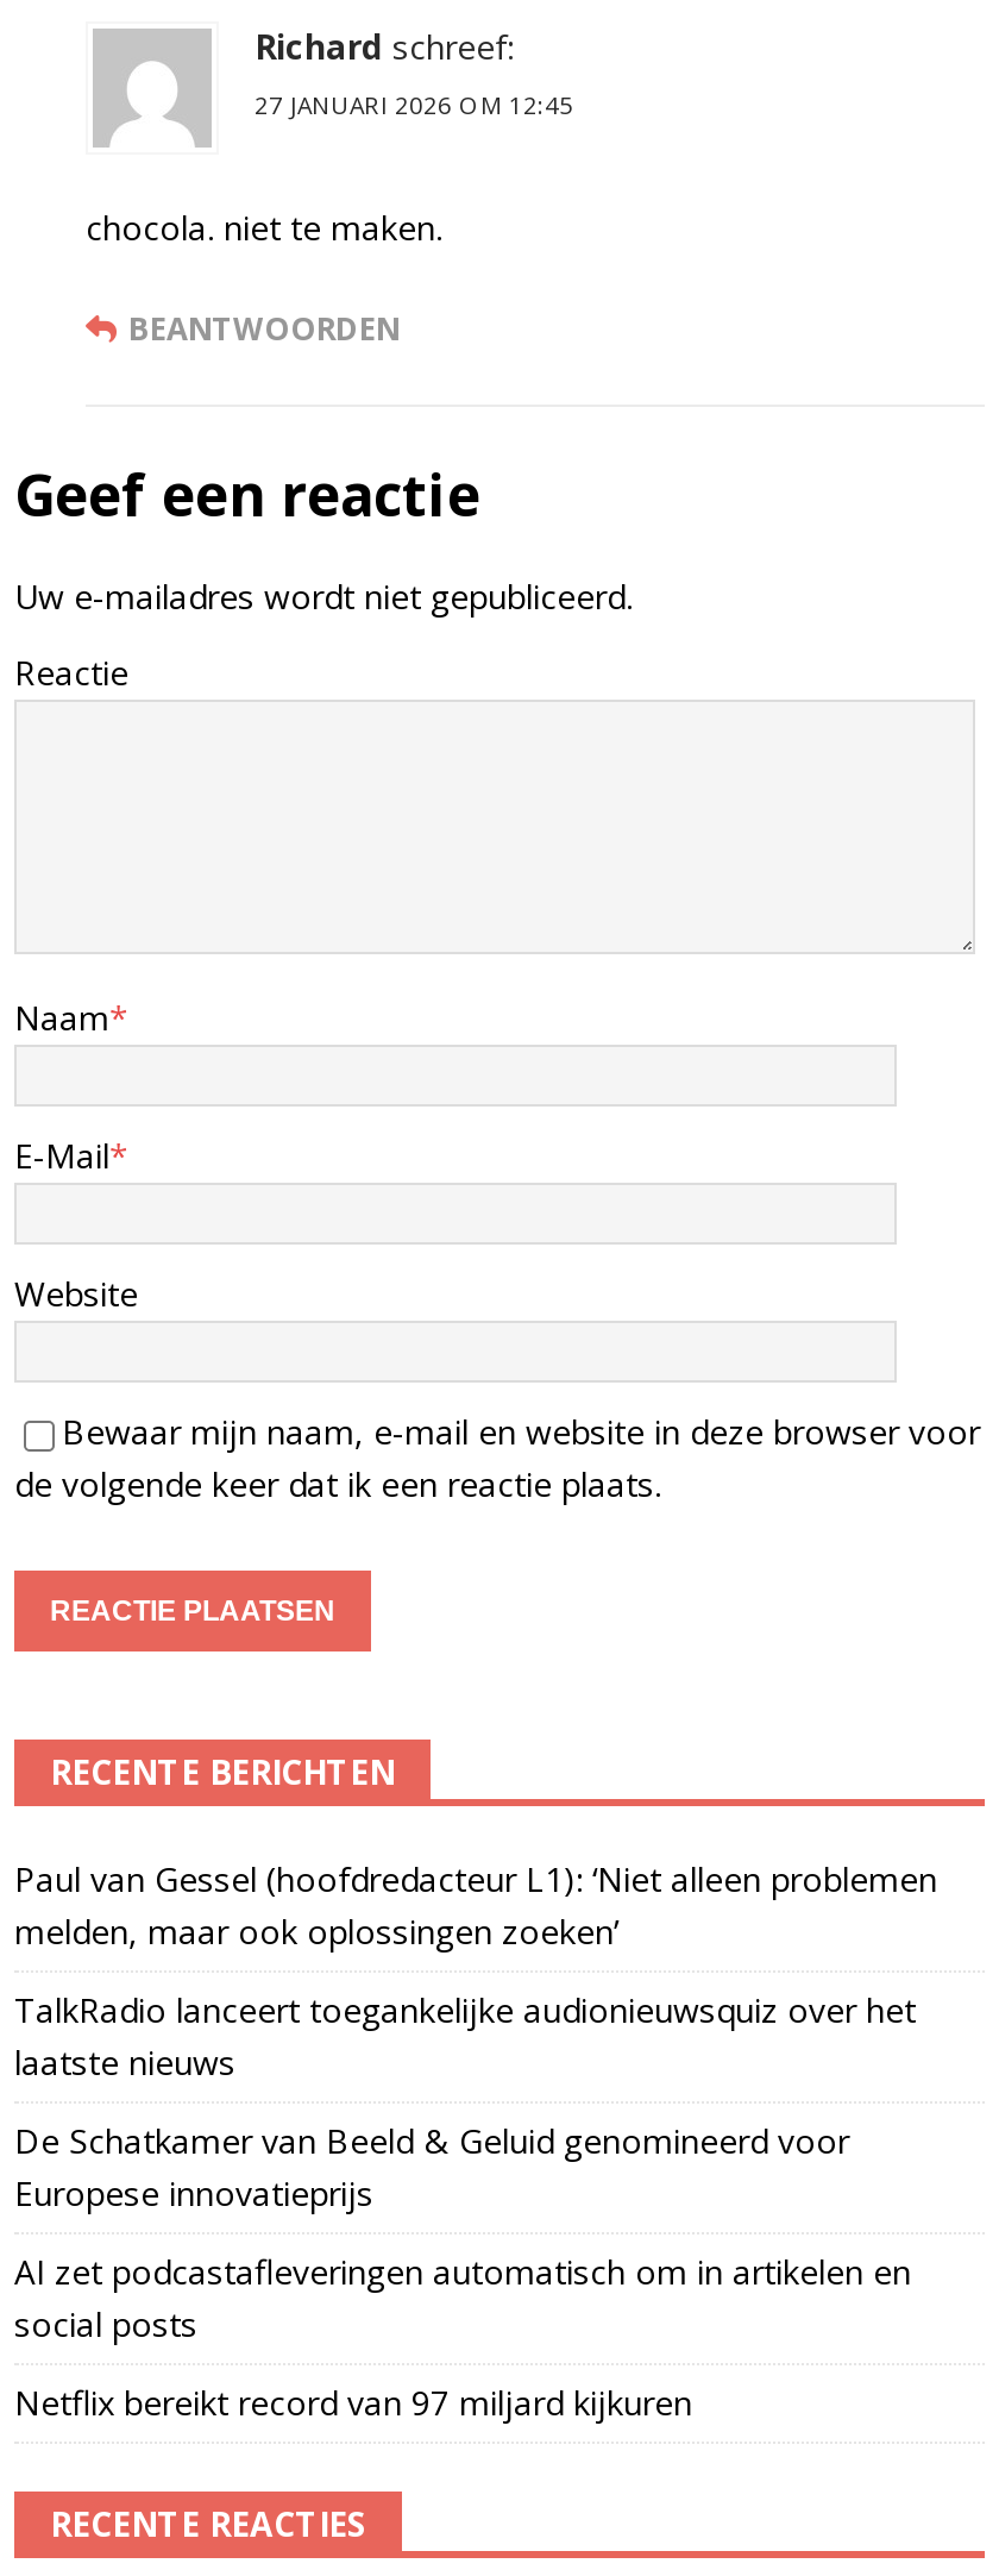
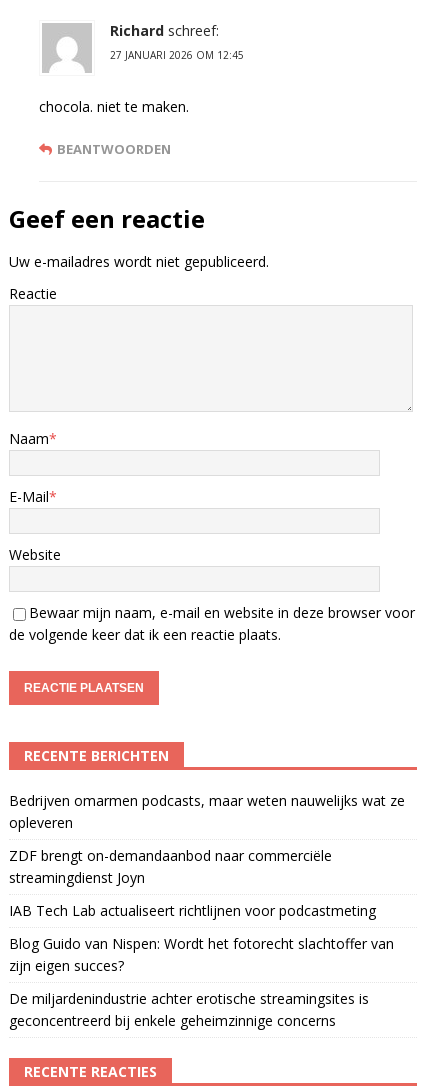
- Paul van Gessel (hoofdredacteur L1): ‘Niet alleen problemen
- melden, maar ook oplossingen zoeken’
+ Bedrijven omarmen podcasts, maar weten nauwelijks wat ze
+ opleveren

- TalkRadio lanceert toegankelijke audionieuwsquiz over het
- laatste nieuws
+ ZDF brengt on-demandaanbod naar commerciële
+ streamingdienst Joyn

- De Schatkamer van Beeld & Geluid genomineerd voor
- Europese innovatieprijs
+ IAB Tech Lab actualiseert richtlijnen voor podcastmeting

- AI zet podcastafleveringen automatisch om in artikelen en
- social posts
+ Blog Guido van Nispen: Wordt het fotorecht slachtoffer van
+ zijn eigen succes?

- Netflix bereikt record van 97 miljard kijkuren
+ De miljardenindustrie achter erotische streamingsites is
+ geconcentreerd bij enkele geheimzinnige concerns
